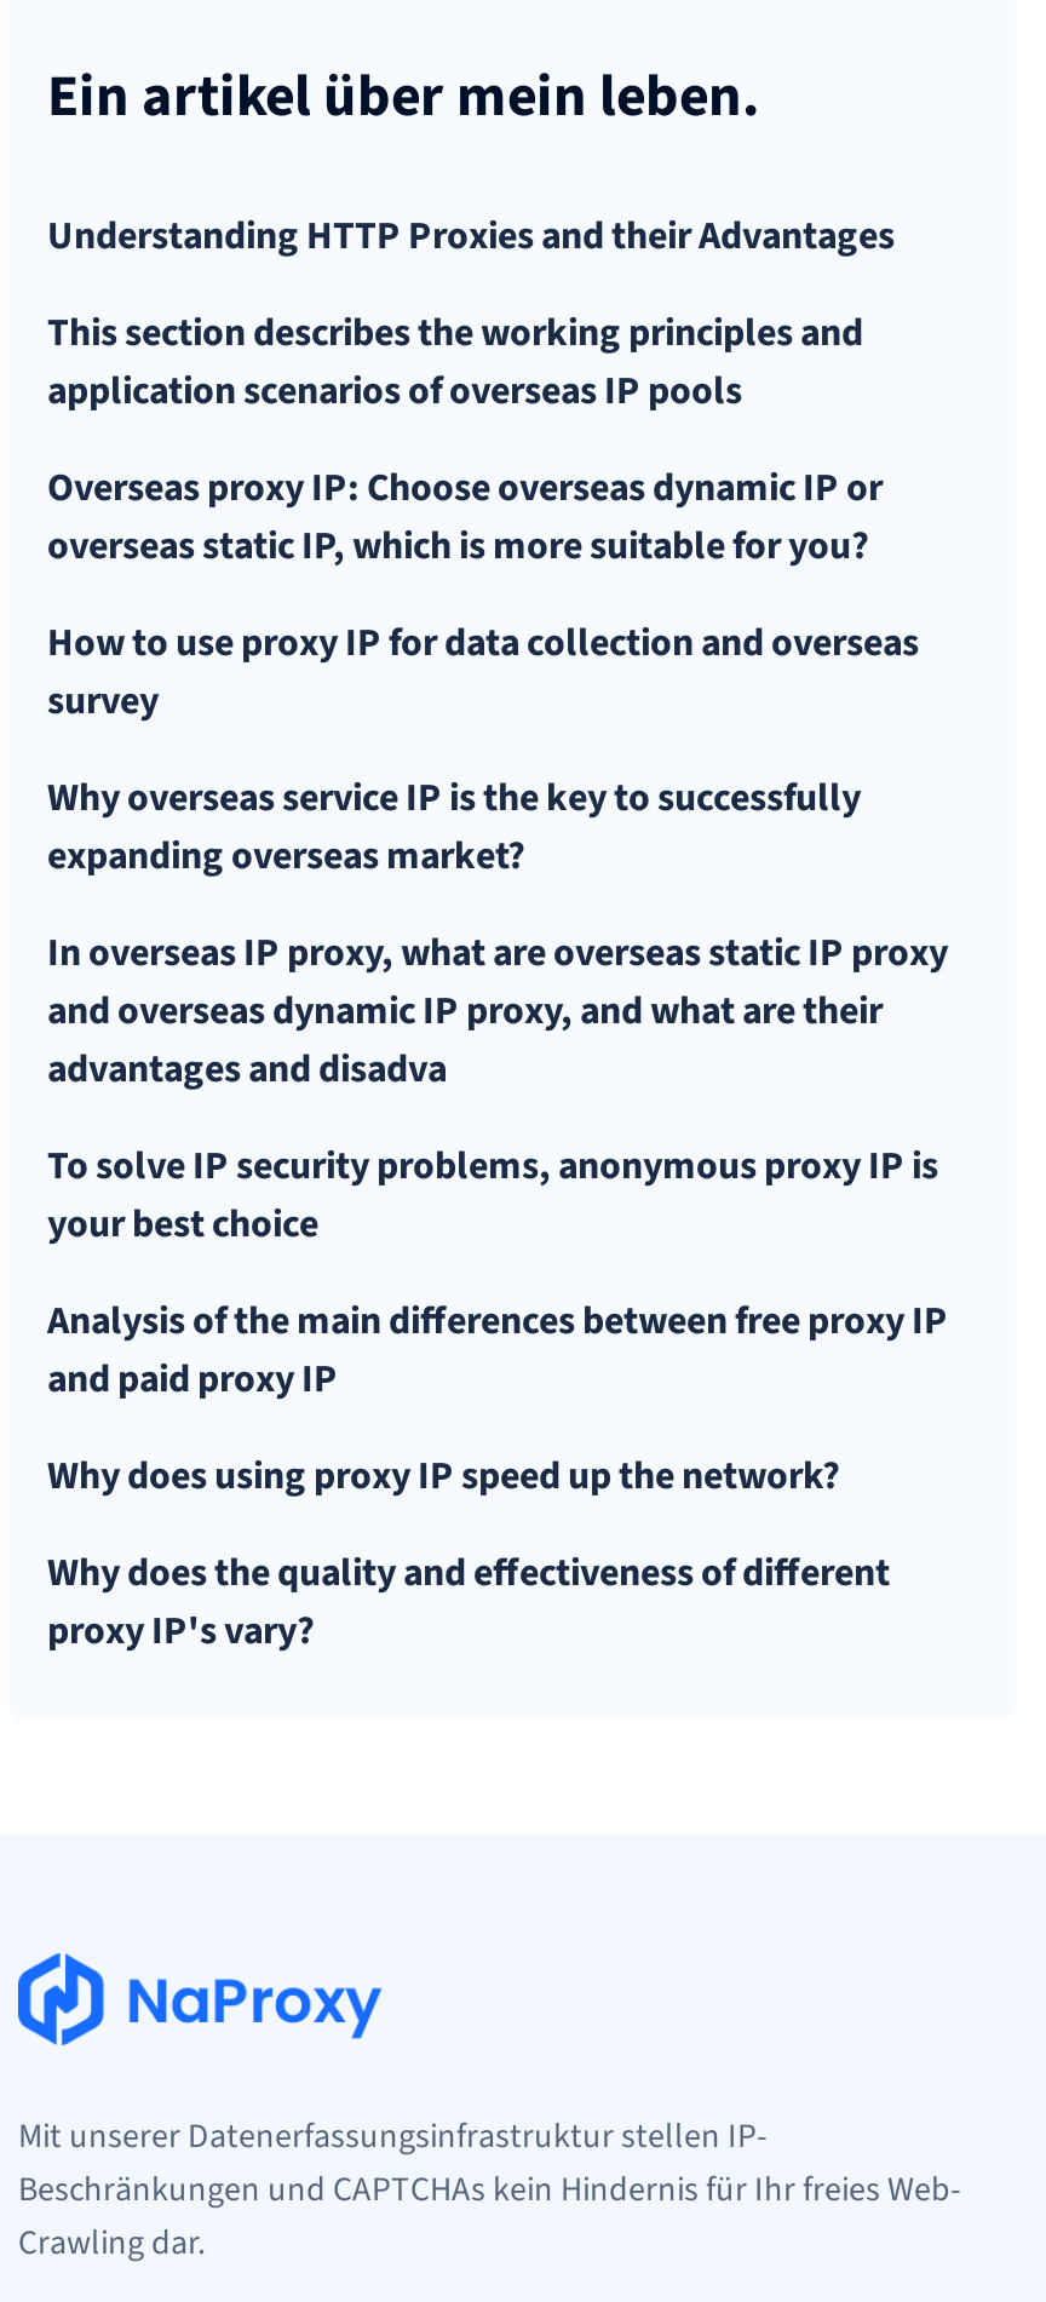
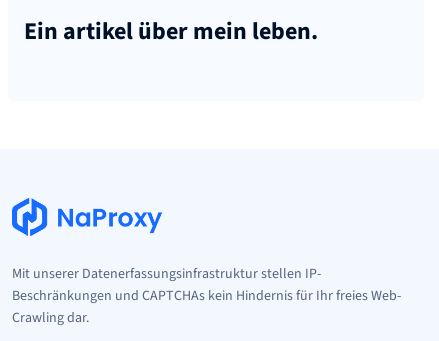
- Understanding HTTP Proxies and their Advantages
- This section describes the working principles and
- application scenarios of overseas IP pools
- Overseas proxy IP: Choose overseas dynamic IP or
- overseas static IP, which is more suitable for you?
- How to use proxy IP for data collection and overseas
- survey
- Why overseas service IP is the key to successfully
- expanding overseas market?
- In overseas IP proxy, what are overseas static IP proxy
- and overseas dynamic IP proxy, and what are their
- advantages and disadva
- To solve IP security problems, anonymous proxy IP is
- your best choice
- Analysis of the main differences between free proxy IP
- and paid proxy IP
- Why does using proxy IP speed up the network?
- Why does the quality and effectiveness of different
- proxy IP's vary?
